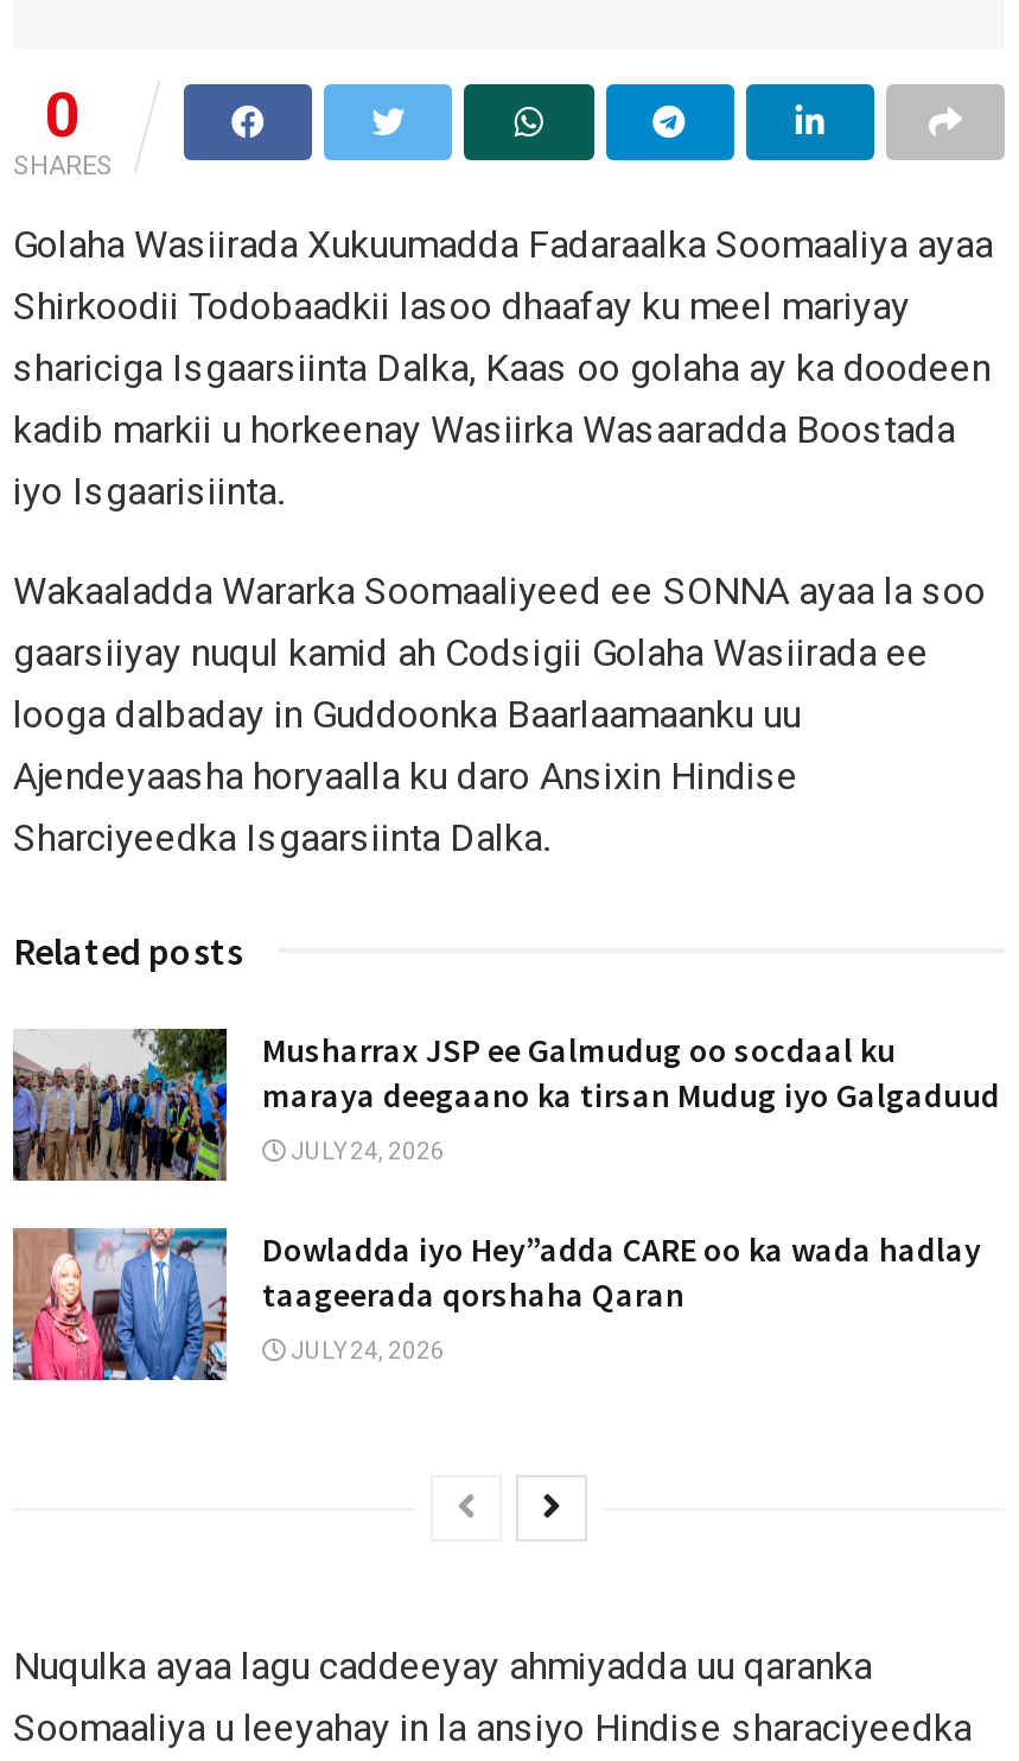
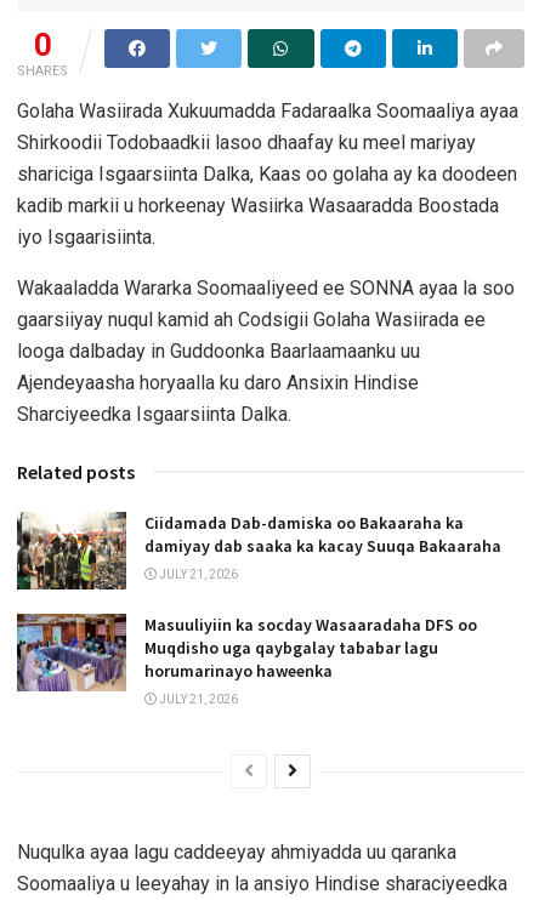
- [image]
- Musharrax JSP ee Galmudug oo socdaal ku
- maraya deegaano ka tirsan Mudug iyo Galgaduud
+ [image]
+ Ciidamada Dab-damiska oo Bakaaraha ka
+ damiyay dab saaka ka kacay Suuqa Bakaaraha

- JULY 24, 2026
+ JULY 21, 2026

- [image]
- Dowladda iyo Hey”adda CARE oo ka wada hadlay
- taageerada qorshaha Qaran
+ [image]
+ Masuuliyiin ka socday Wasaaradaha DFS oo
+ Muqdisho uga qaybgalay tababar lagu
+ horumarinayo haweenka

- JULY 24, 2026
+ JULY 21, 2026
